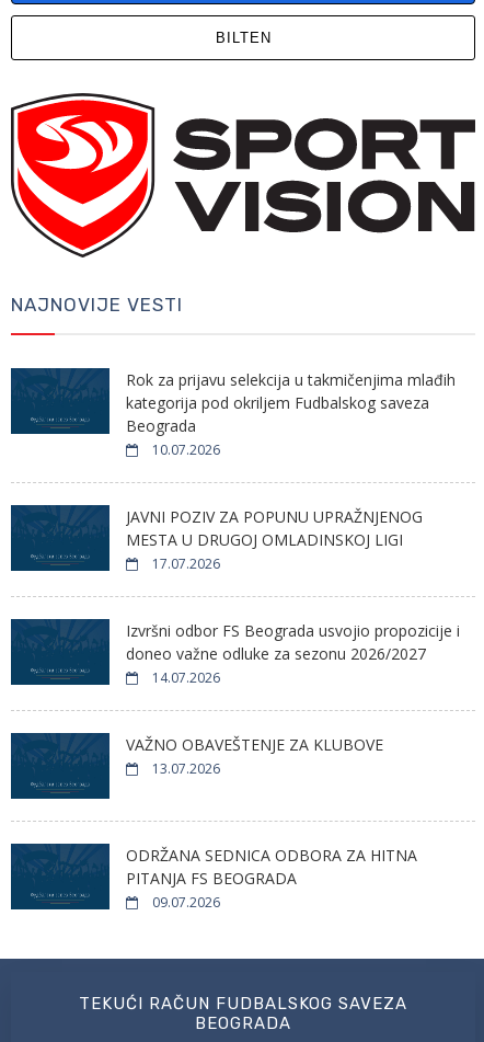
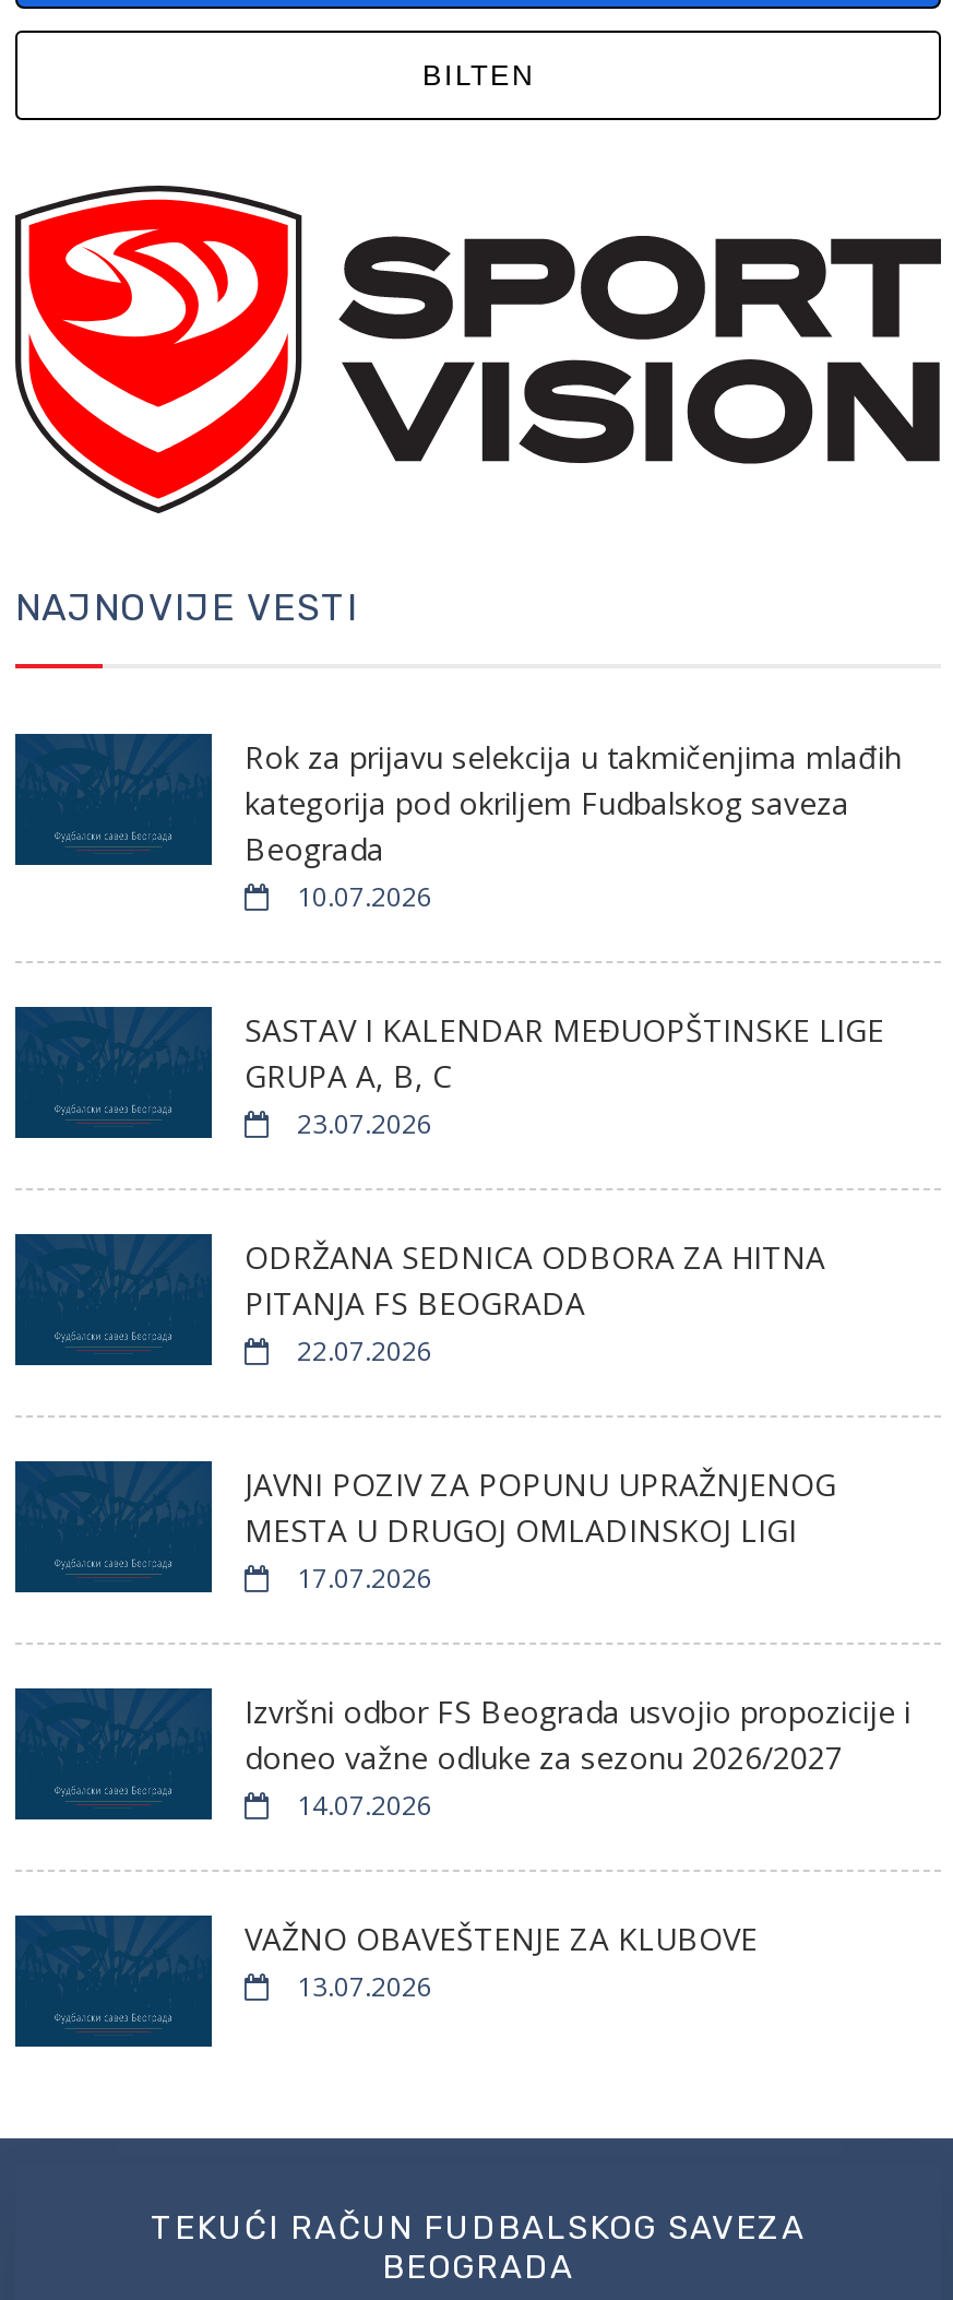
+ SASTAV I KALENDAR MEĐUOPŠTINSKE LIGE
+ GRUPA A, B, C
+ 23.07.2026
+ 22.07.2026

moved down: JAVNI POZIV ZA POPUNU UPRAŽNJENOG | MESTA U DRUGOJ OMLADINSKOJ LIGI | 17.07.2026 | Izvršni odbor FS Beograda usvojio propozicije i | doneo važne odluke za sezonu 2026/2027 | 14.07.2026 | VAŽNO OBAVEŠTENJE ZA KLUBOVE | 13.07.2026

moved up: ODRŽANA SEDNICA ODBORA ZA HITNA | PITANJA FS BEOGRADA

- 09.07.2026
